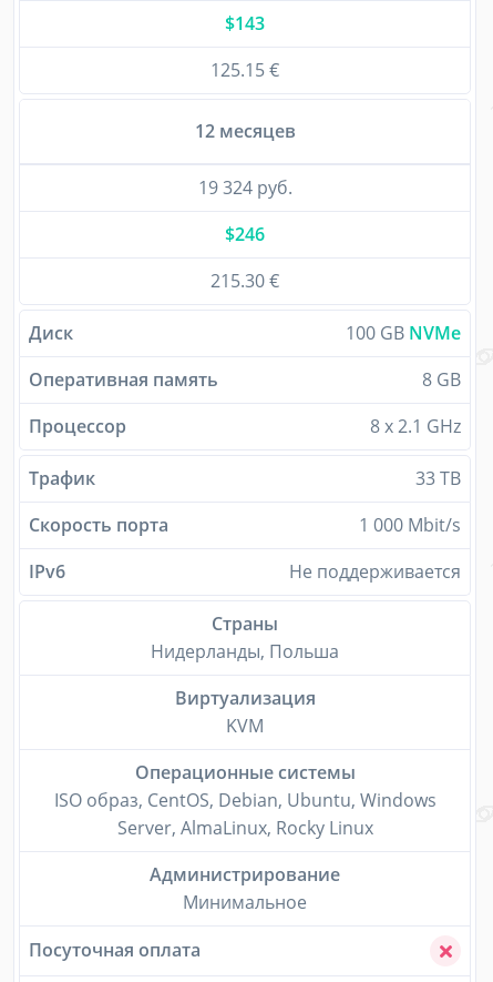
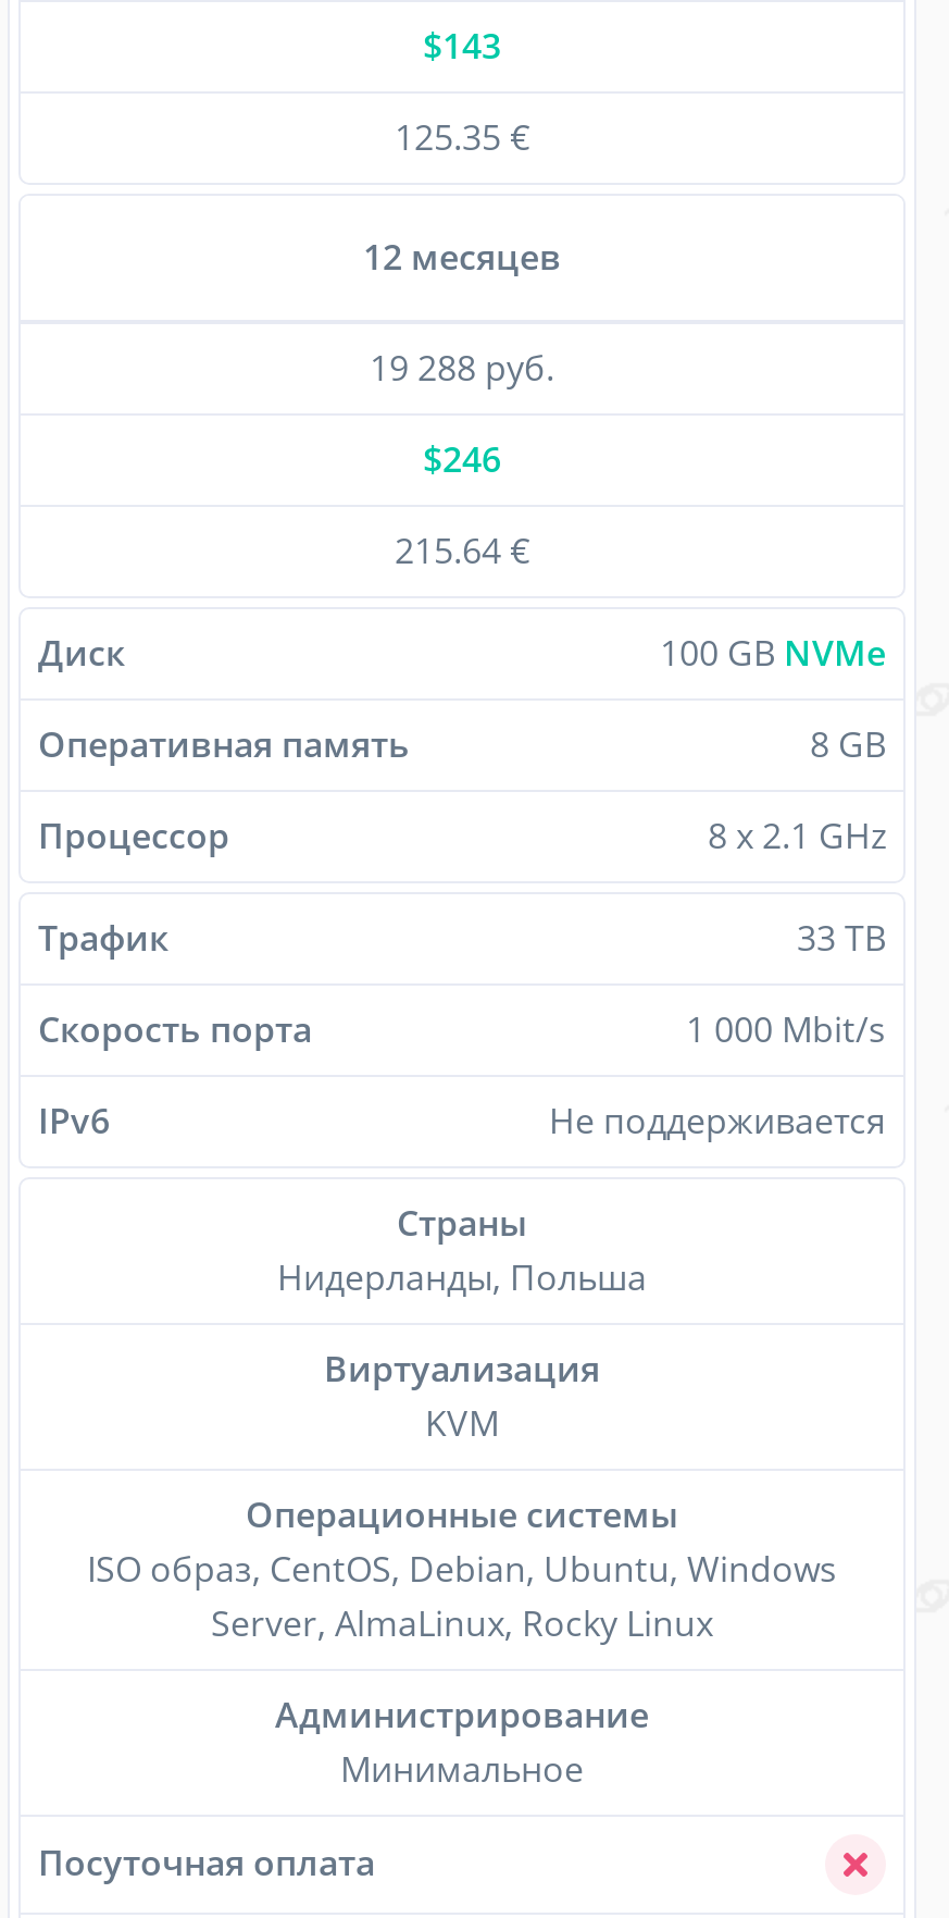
- 125.15 €
+ 125.35 €

- 19 324 руб.
+ 19 288 руб.

- 215.30 €
+ 215.64 €
